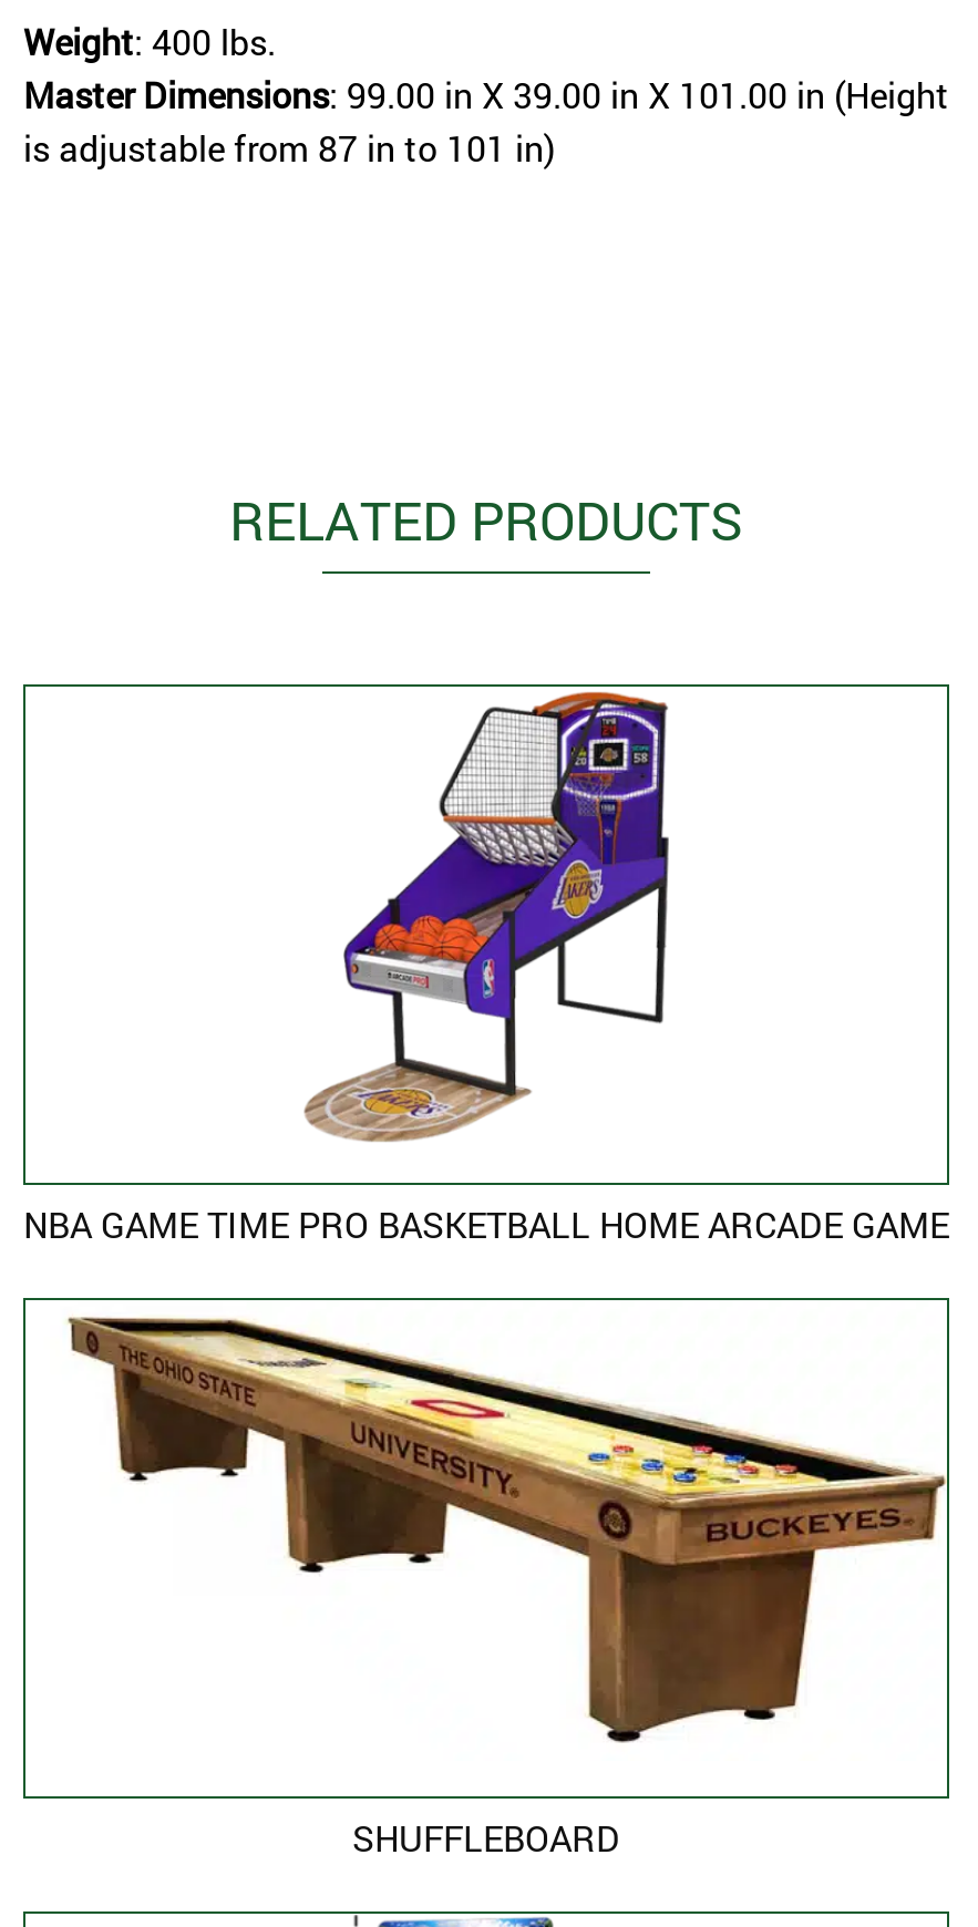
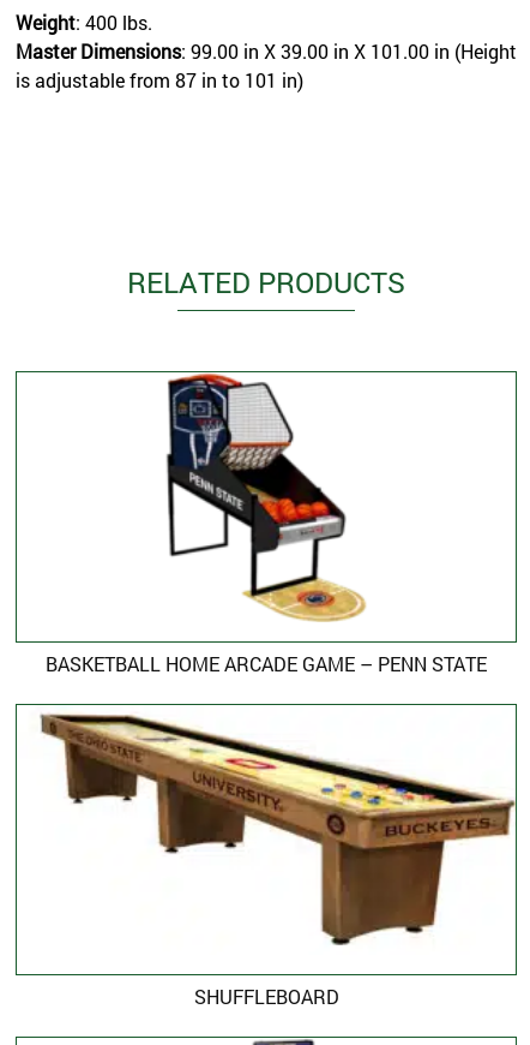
- [image]
- NBA GAME TIME PRO BASKETBALL HOME ARCADE GAME
+ [image]
+ BASKETBALL HOME ARCADE GAME – PENN STATE
